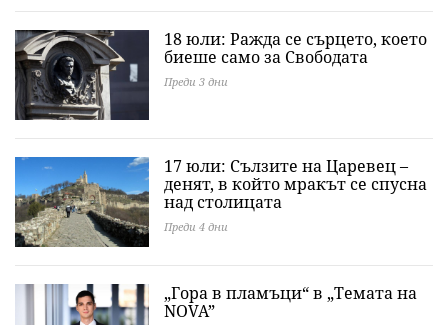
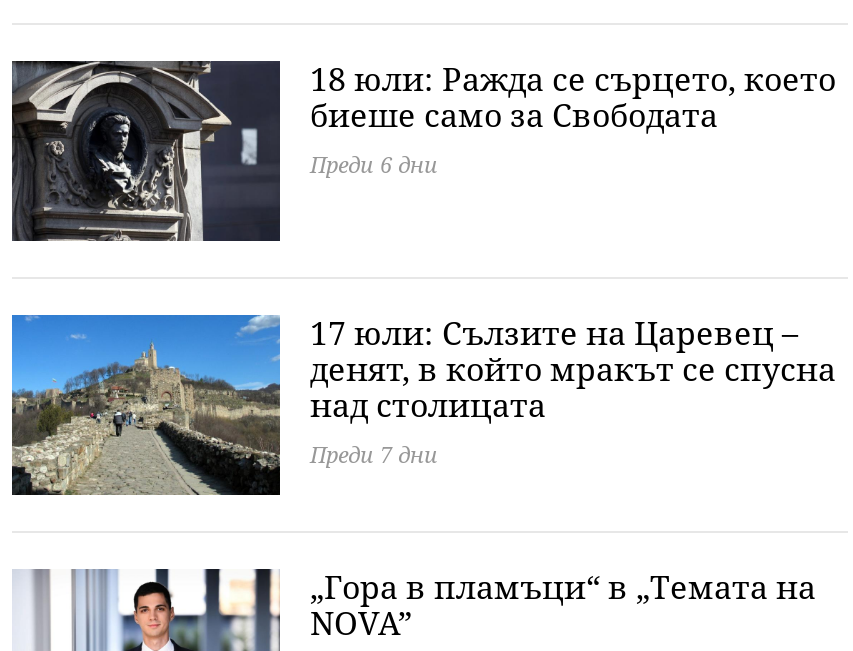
- Преди 3 дни
+ Преди 6 дни

- Преди 4 дни
+ Преди 7 дни
